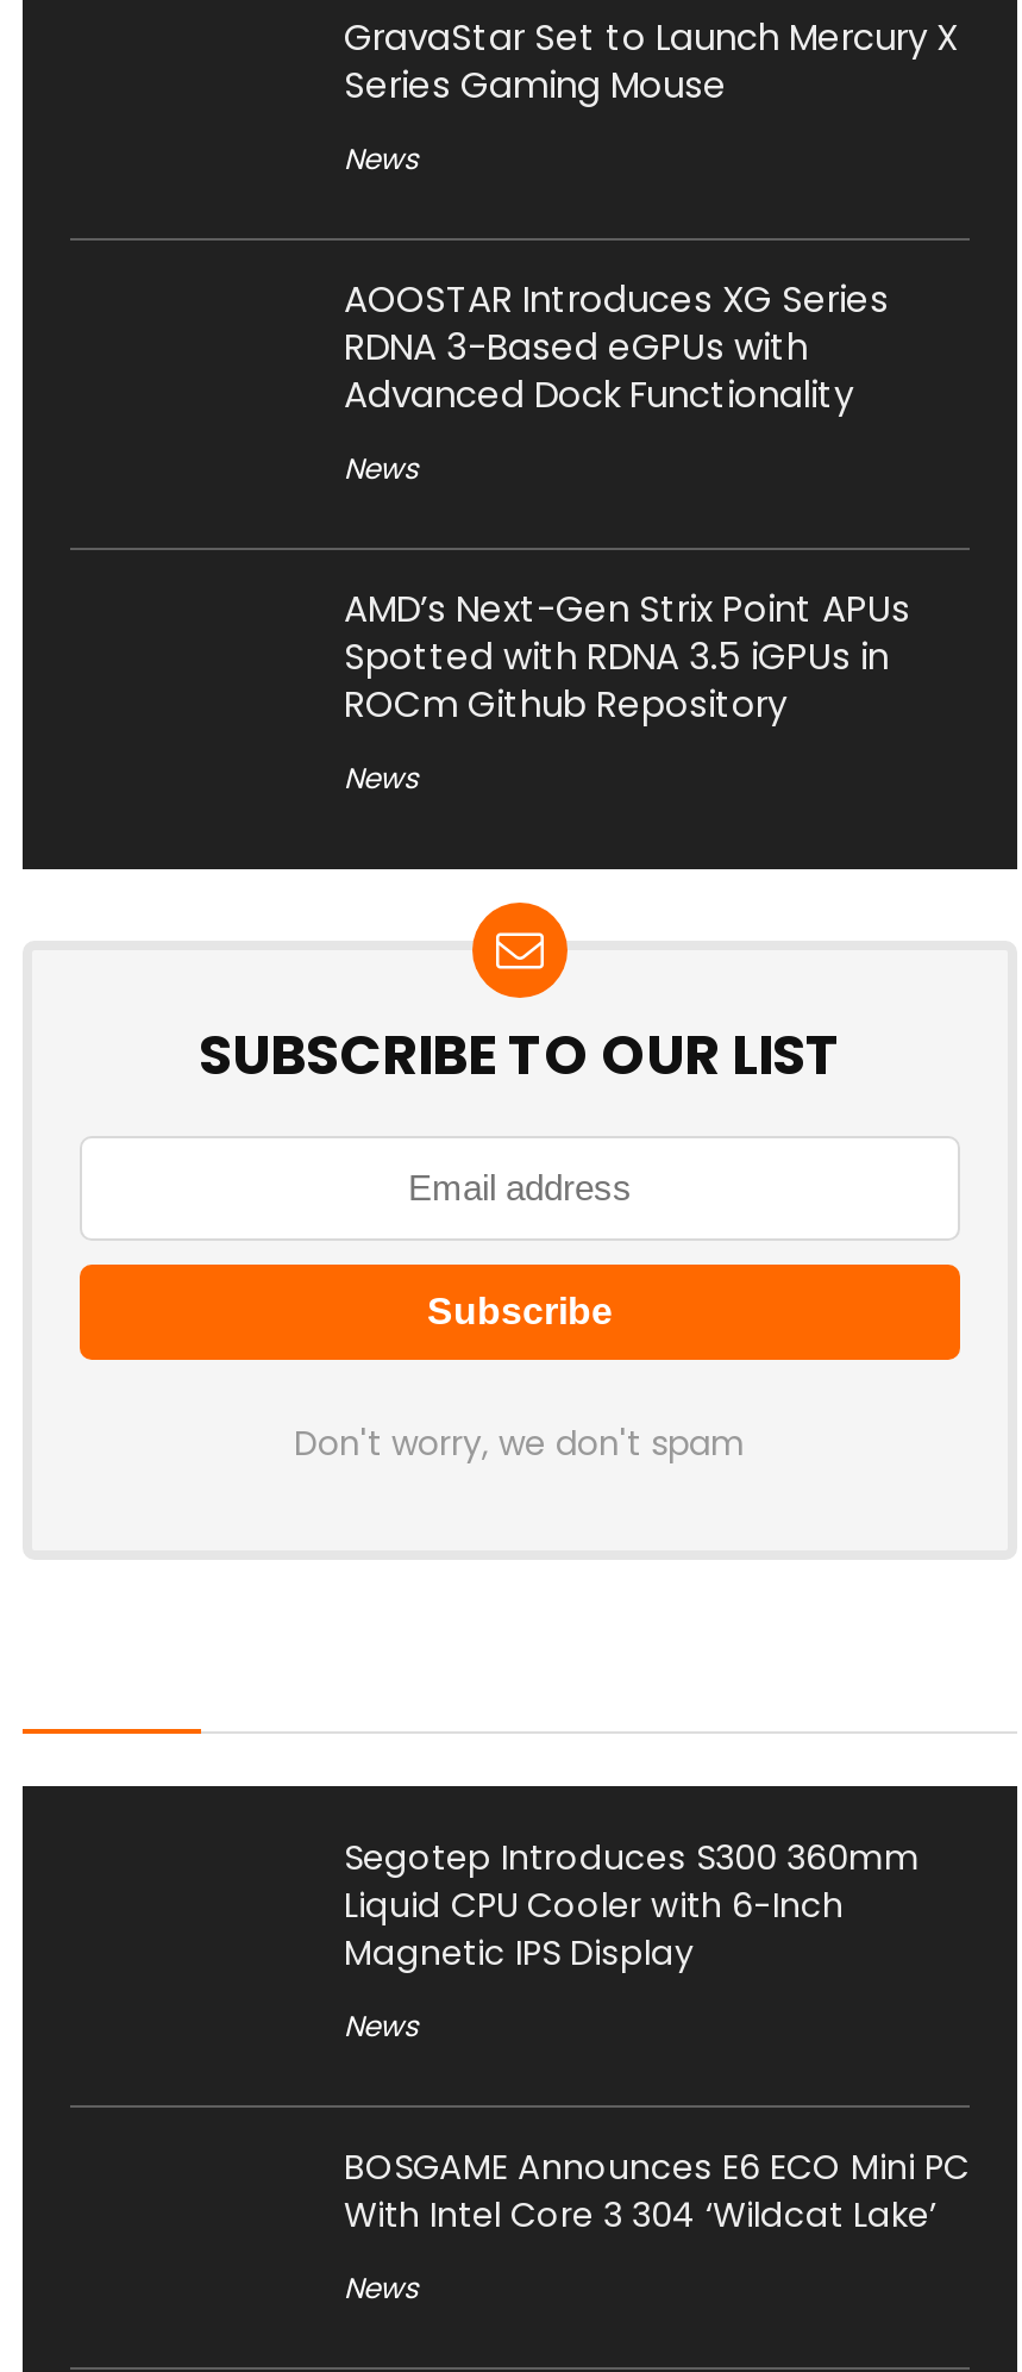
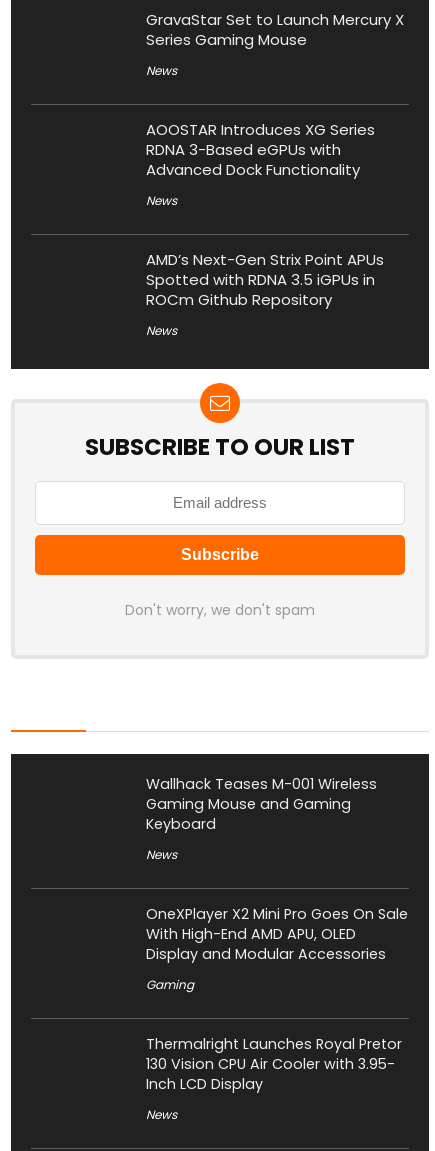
- Segotep Introduces S300 360mm
- Liquid CPU Cooler with 6-Inch
- Magnetic IPS Display
+ Wallhack Teases M-001 Wireless
+ Gaming Mouse and Gaming
+ Keyboard

- BOSGAME Announces E6 ECO Mini PC
- With Intel Core 3 304 ‘Wildcat Lake’
+ OneXPlayer X2 Mini Pro Goes On Sale
+ With High-End AMD APU, OLED
+ Display and Modular Accessories
+ Gaming
+ Thermalright Launches Royal Pretor
+ 130 Vision CPU Air Cooler with 3.95-
+ Inch LCD Display
